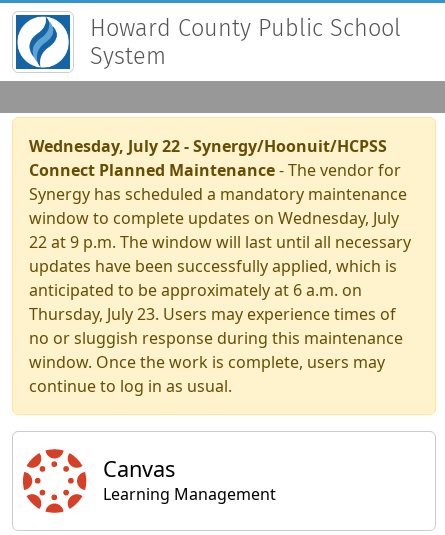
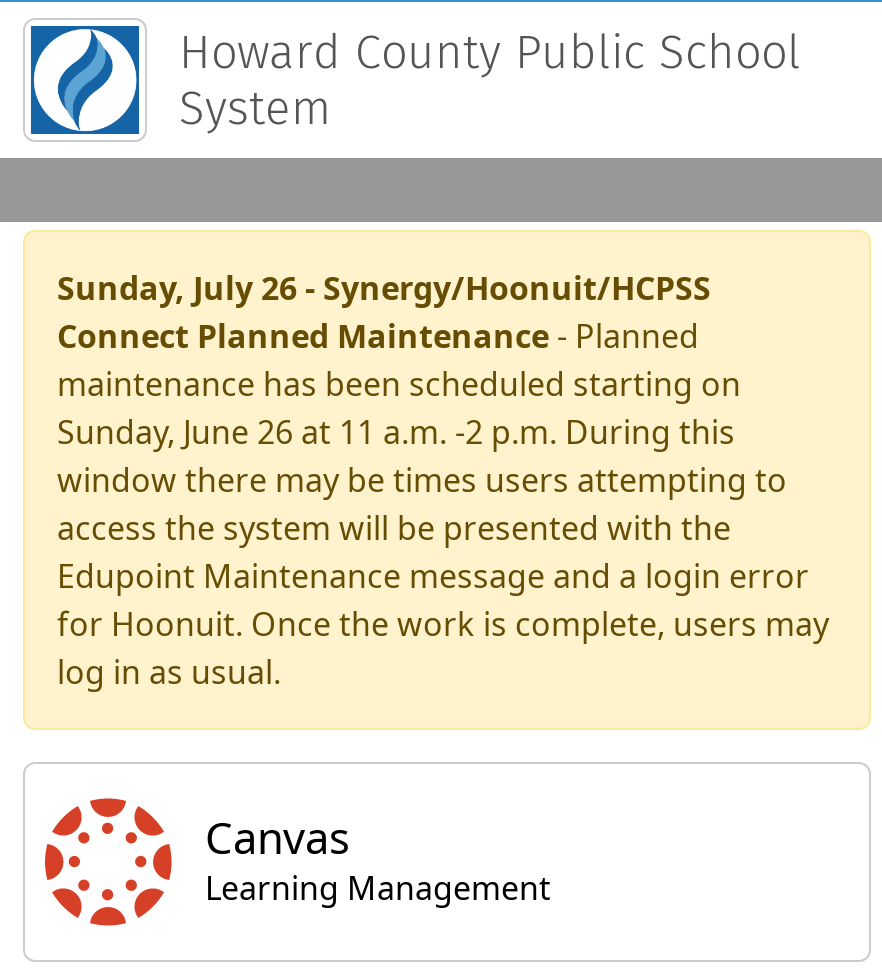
- Wednesday, July 22 - Synergy/Hoonuit/HCPSS
- Connect Planned Maintenance - The vendor for
- Synergy has scheduled a mandatory maintenance
- window to complete updates on Wednesday, July
- 22 at 9 p.m. The window will last until all necessary
- updates have been successfully applied, which is
- anticipated to be approximately at 6 a.m. on
- Thursday, July 23. Users may experience times of
- no or sluggish response during this maintenance
- window. Once the work is complete, users may
- continue to log in as usual.
+ Sunday, July 26 - Synergy/Hoonuit/HCPSS
+ Connect Planned Maintenance - Planned
+ maintenance has been scheduled starting on
+ Sunday, June 26 at 11 a.m. -2 p.m. During this
+ window there may be times users attempting to
+ access the system will be presented with the
+ Edupoint Maintenance message and a login error
+ for Hoonuit. Once the work is complete, users may
+ log in as usual.
